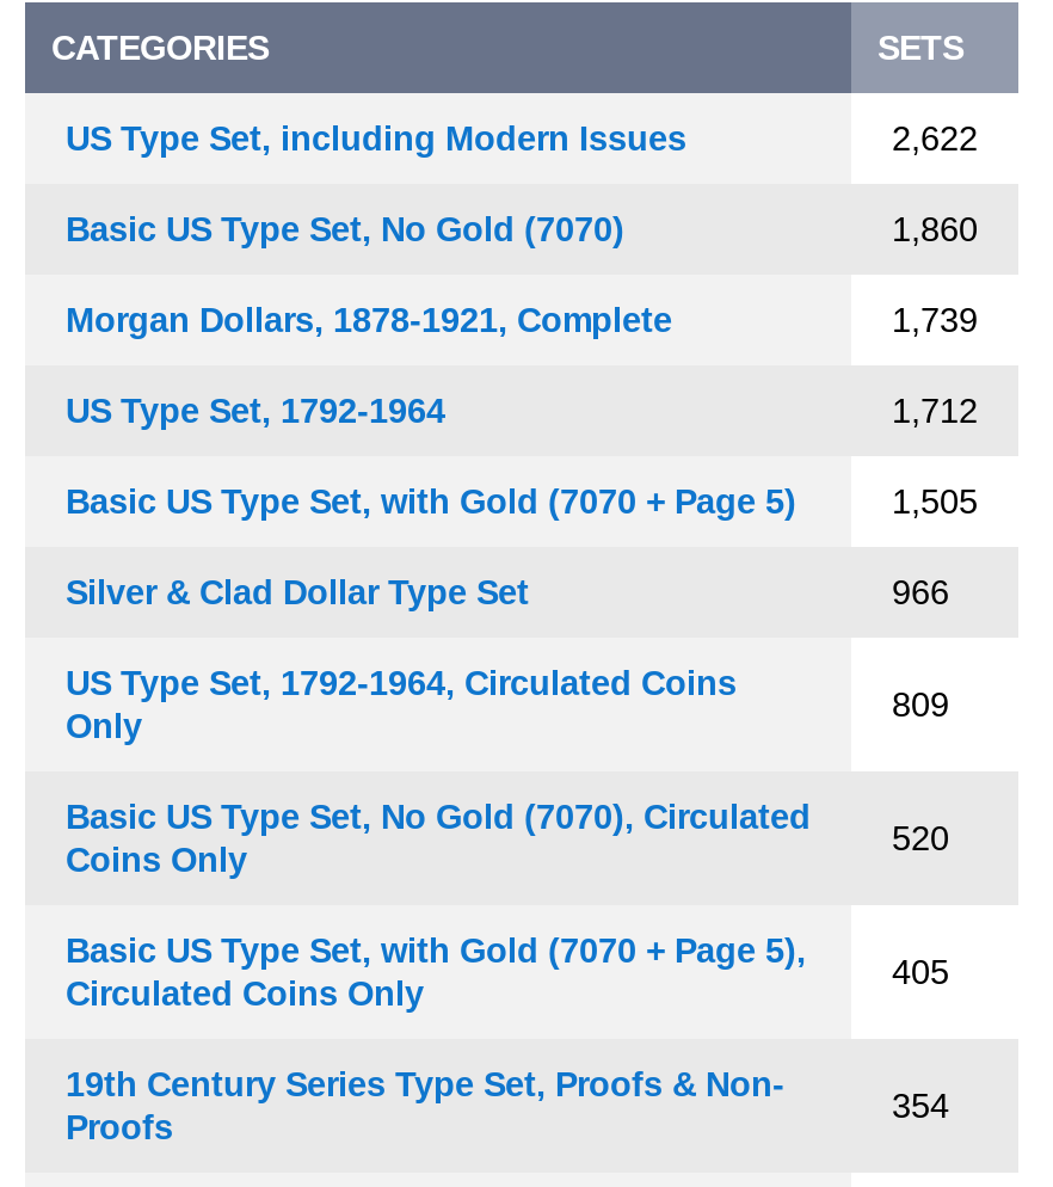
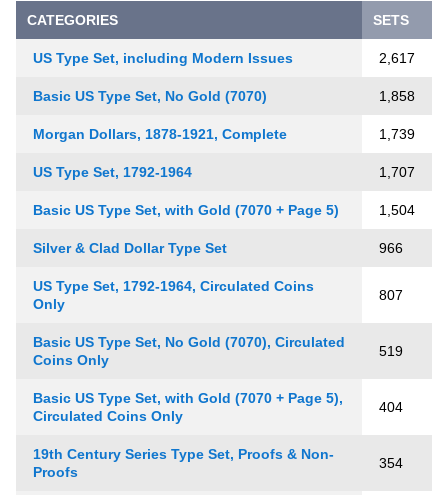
- 2,622
+ 2,617

- 1,860
+ 1,858

- 1,712
+ 1,707

- 1,505
+ 1,504

- 809
+ 807

- 520
+ 519

- 405
+ 404
